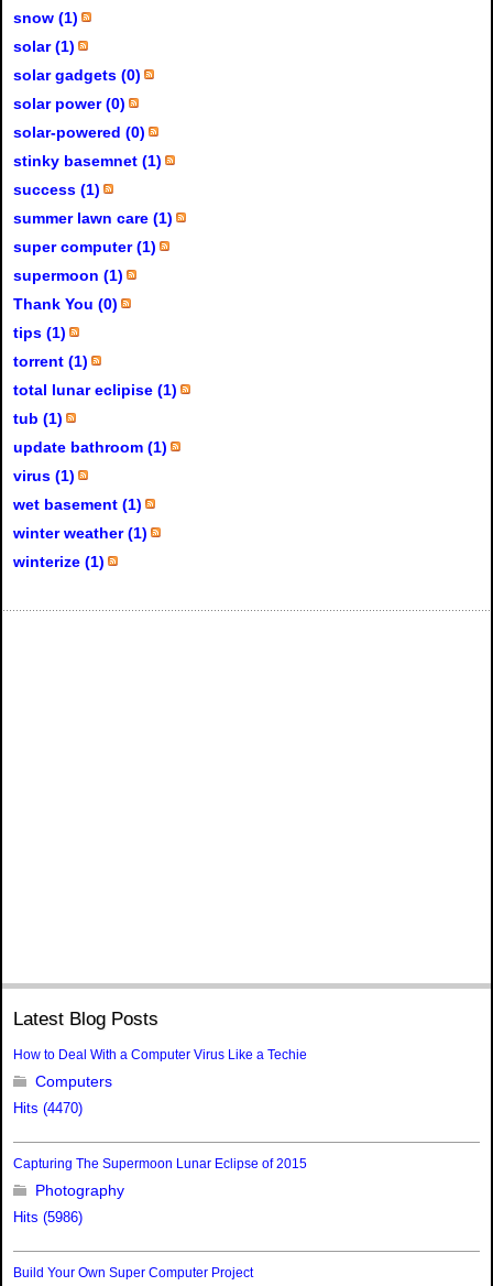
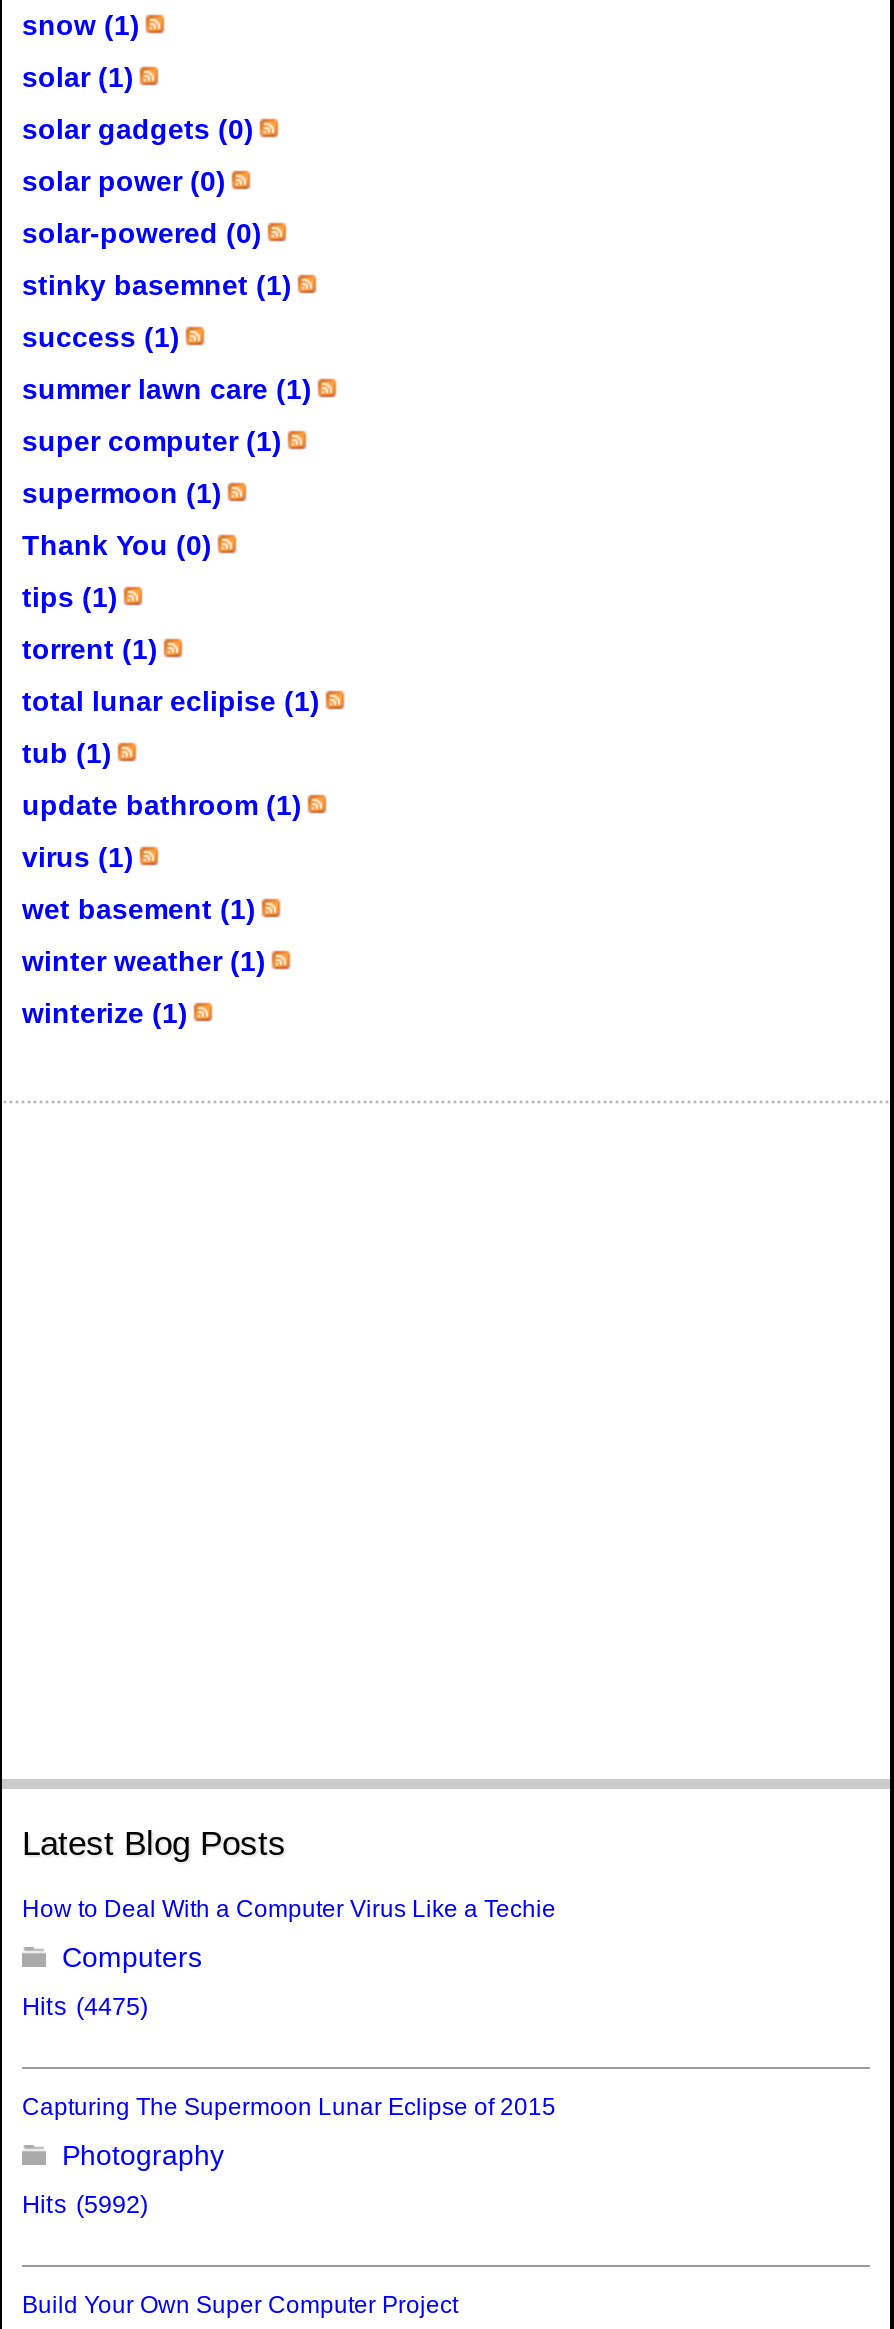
- Hits (4470)
+ Hits (4475)

- Hits (5986)
+ Hits (5992)
